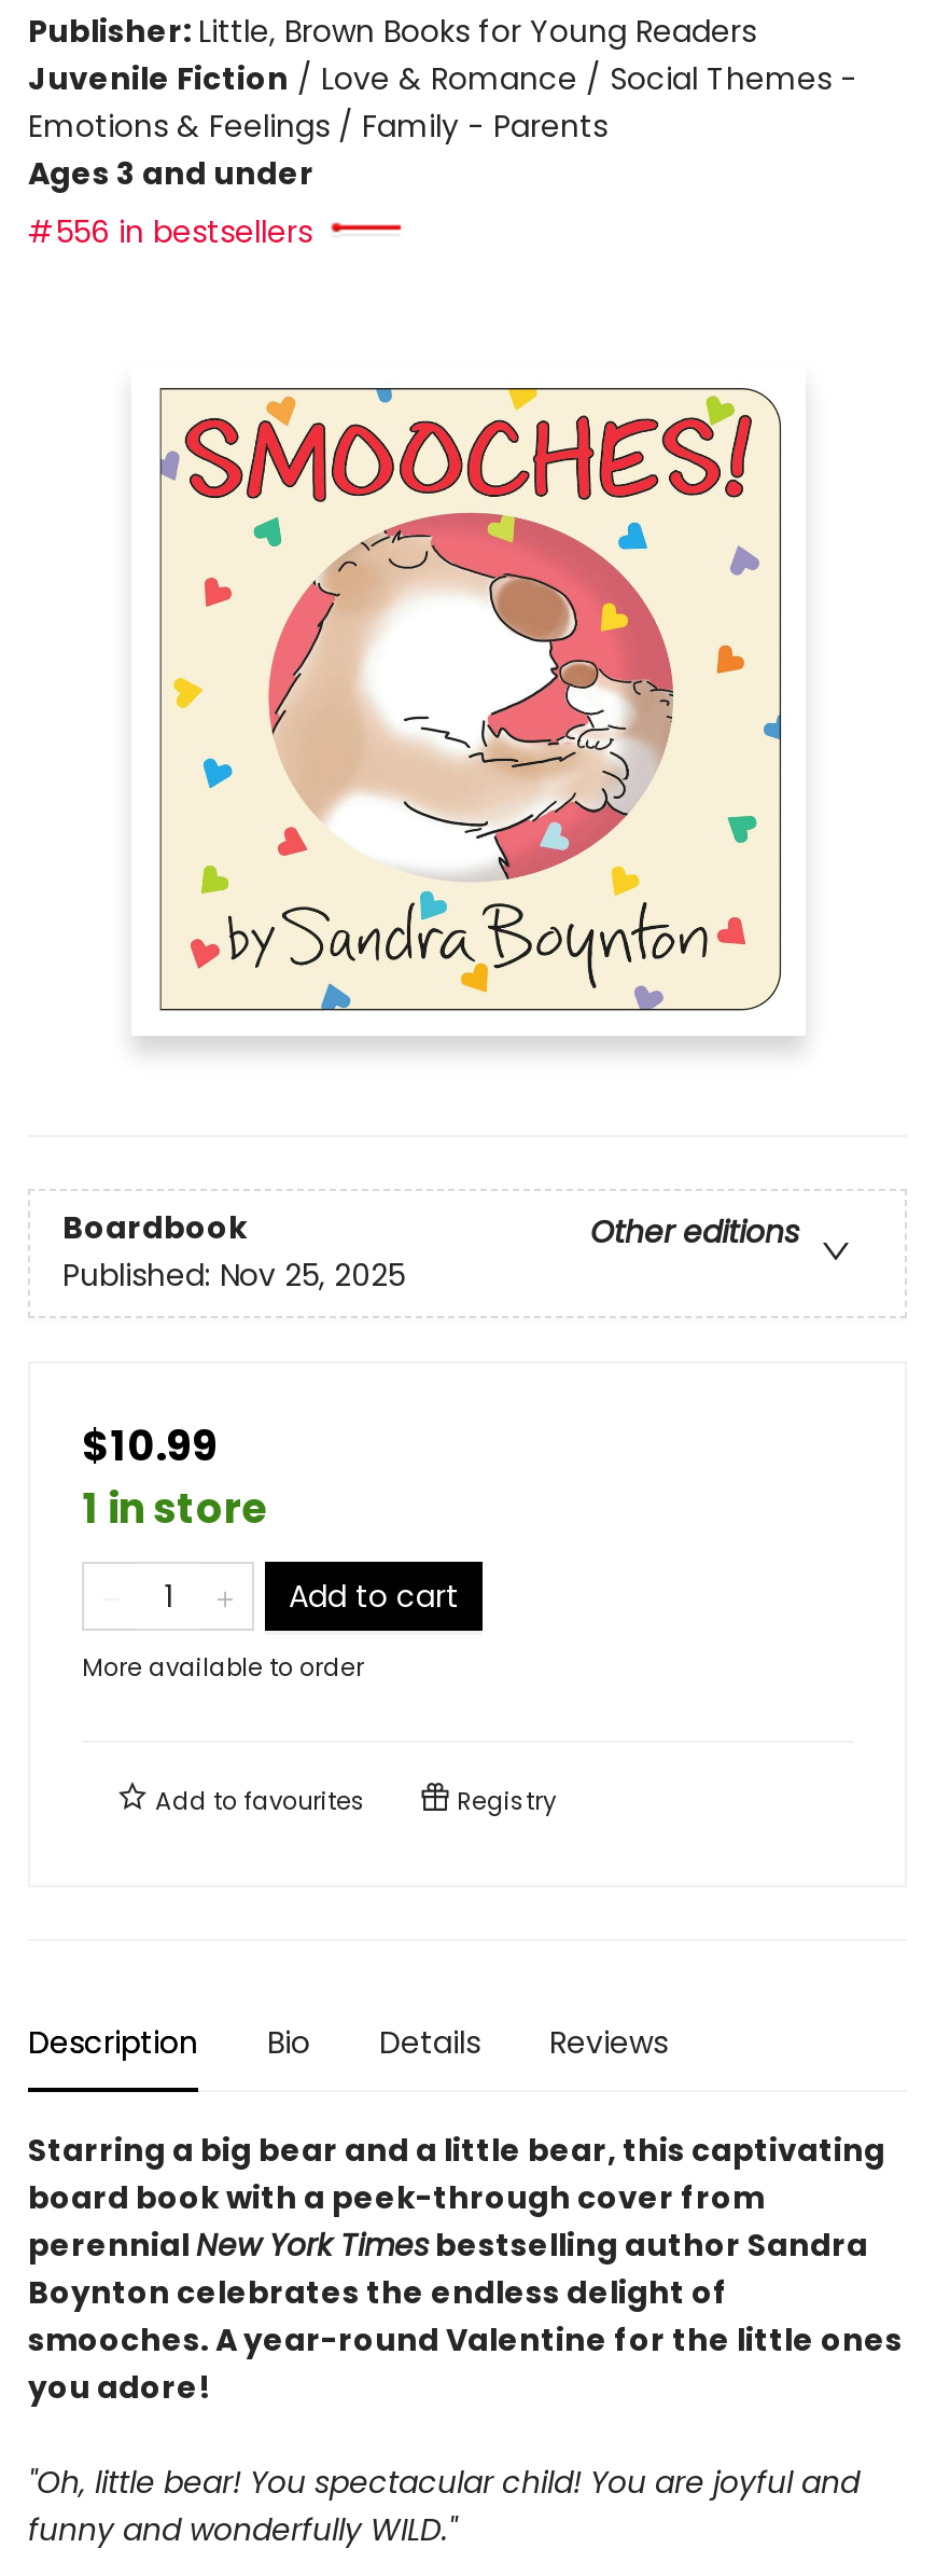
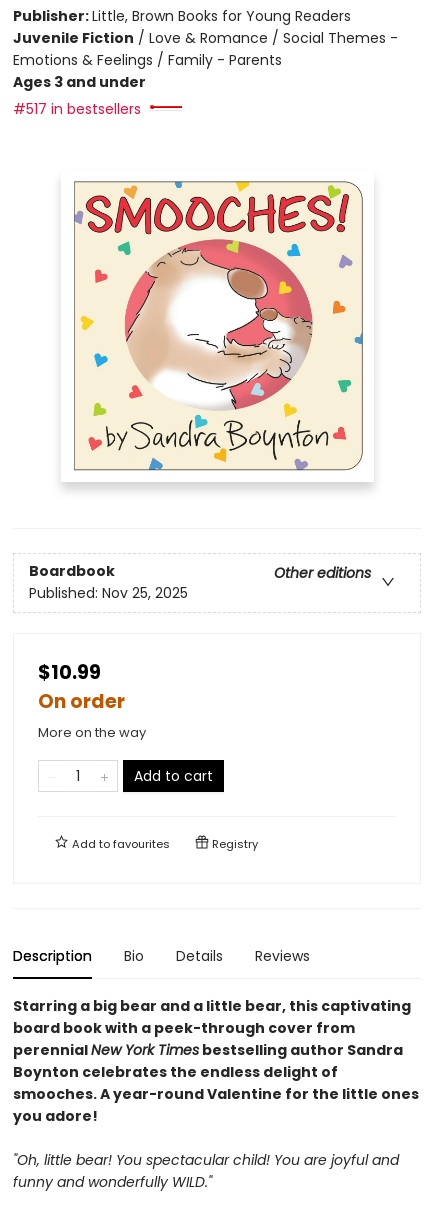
- #556 in bestsellers
+ #517 in bestsellers

- 1 in store
+ On order
+ More on the way

moved down: Add to cart

- More available to order
